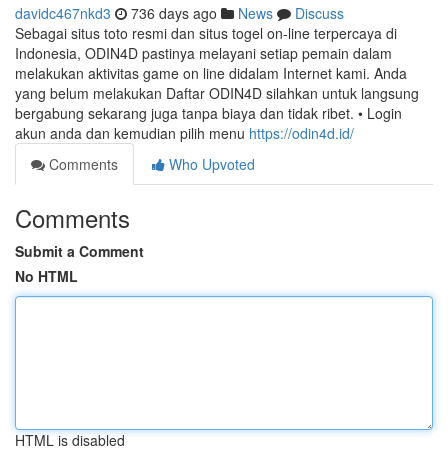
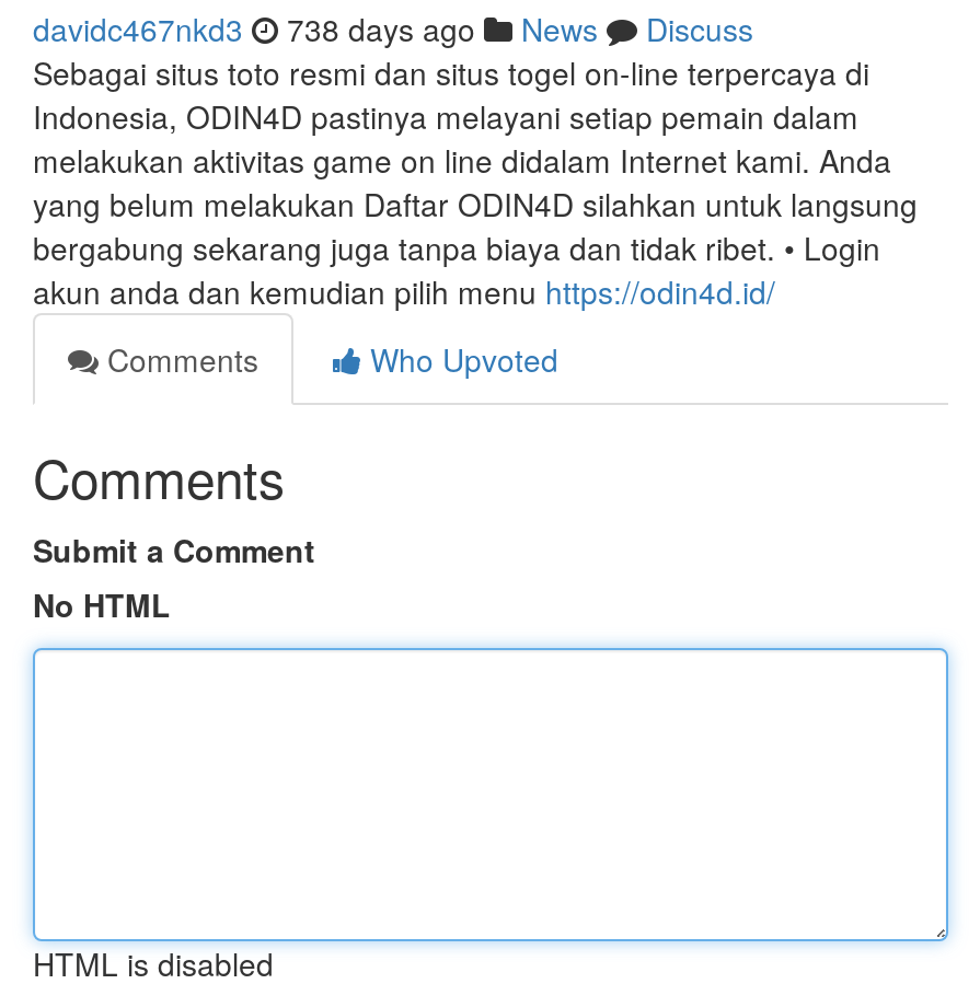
- davidc467nkd3 736 days ago News Discuss
+ davidc467nkd3 738 days ago News Discuss
